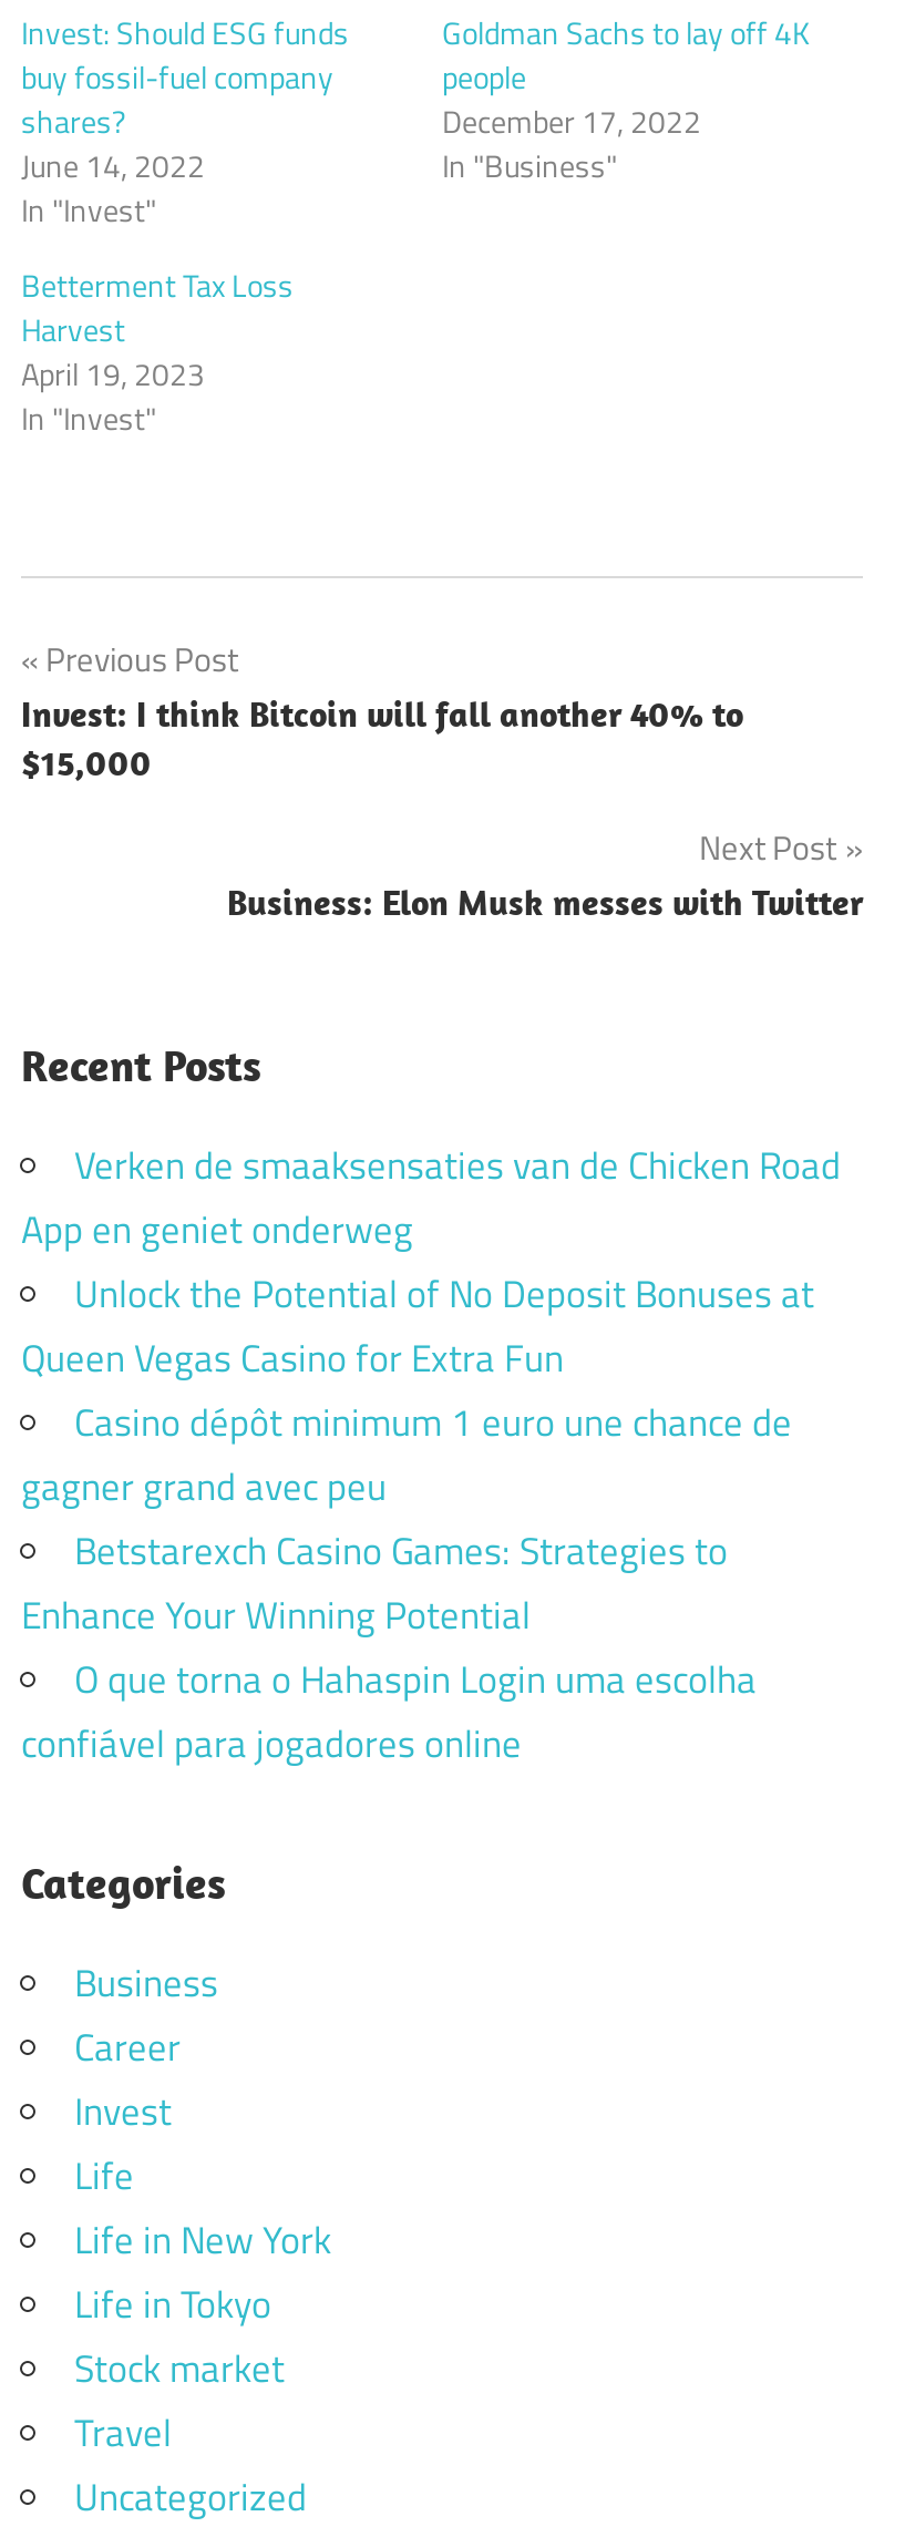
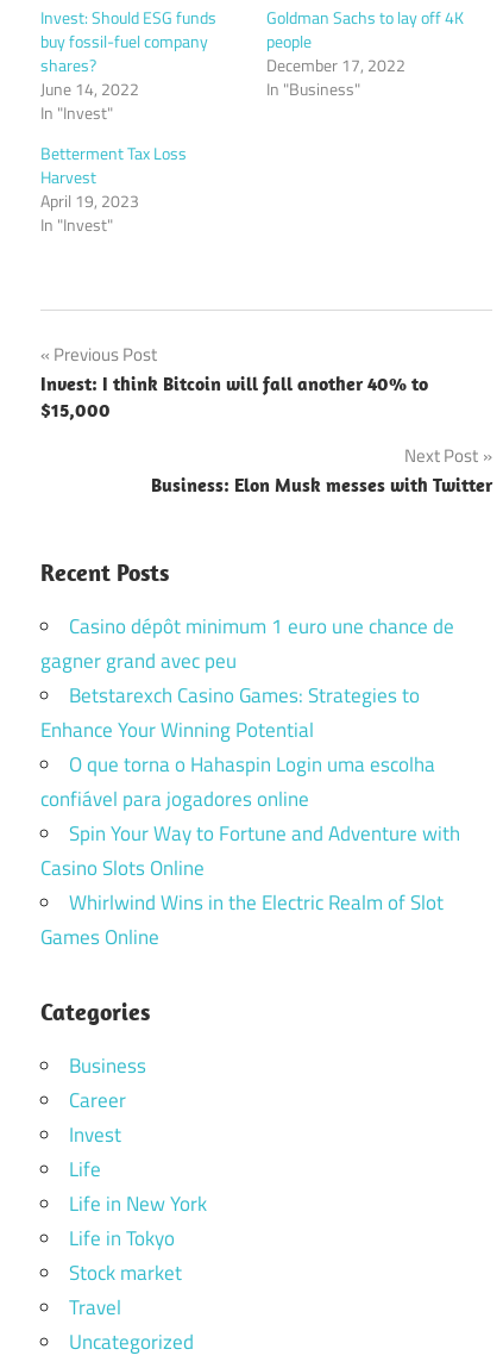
- Verken de smaaksensaties van de Chicken Road
- App en geniet onderweg
- Unlock the Potential of No Deposit Bonuses at
- Queen Vegas Casino for Extra Fun

moved up: Casino dépôt minimum 1 euro une chance de | gagner grand avec peu | Betstarexch Casino Games: Strategies to | Enhance Your Winning Potential | O que torna o Hahaspin Login uma escolha | confiável para jogadores online

+ Spin Your Way to Fortune and Adventure with
+ Casino Slots Online
+ Whirlwind Wins in the Electric Realm of Slot
+ Games Online
